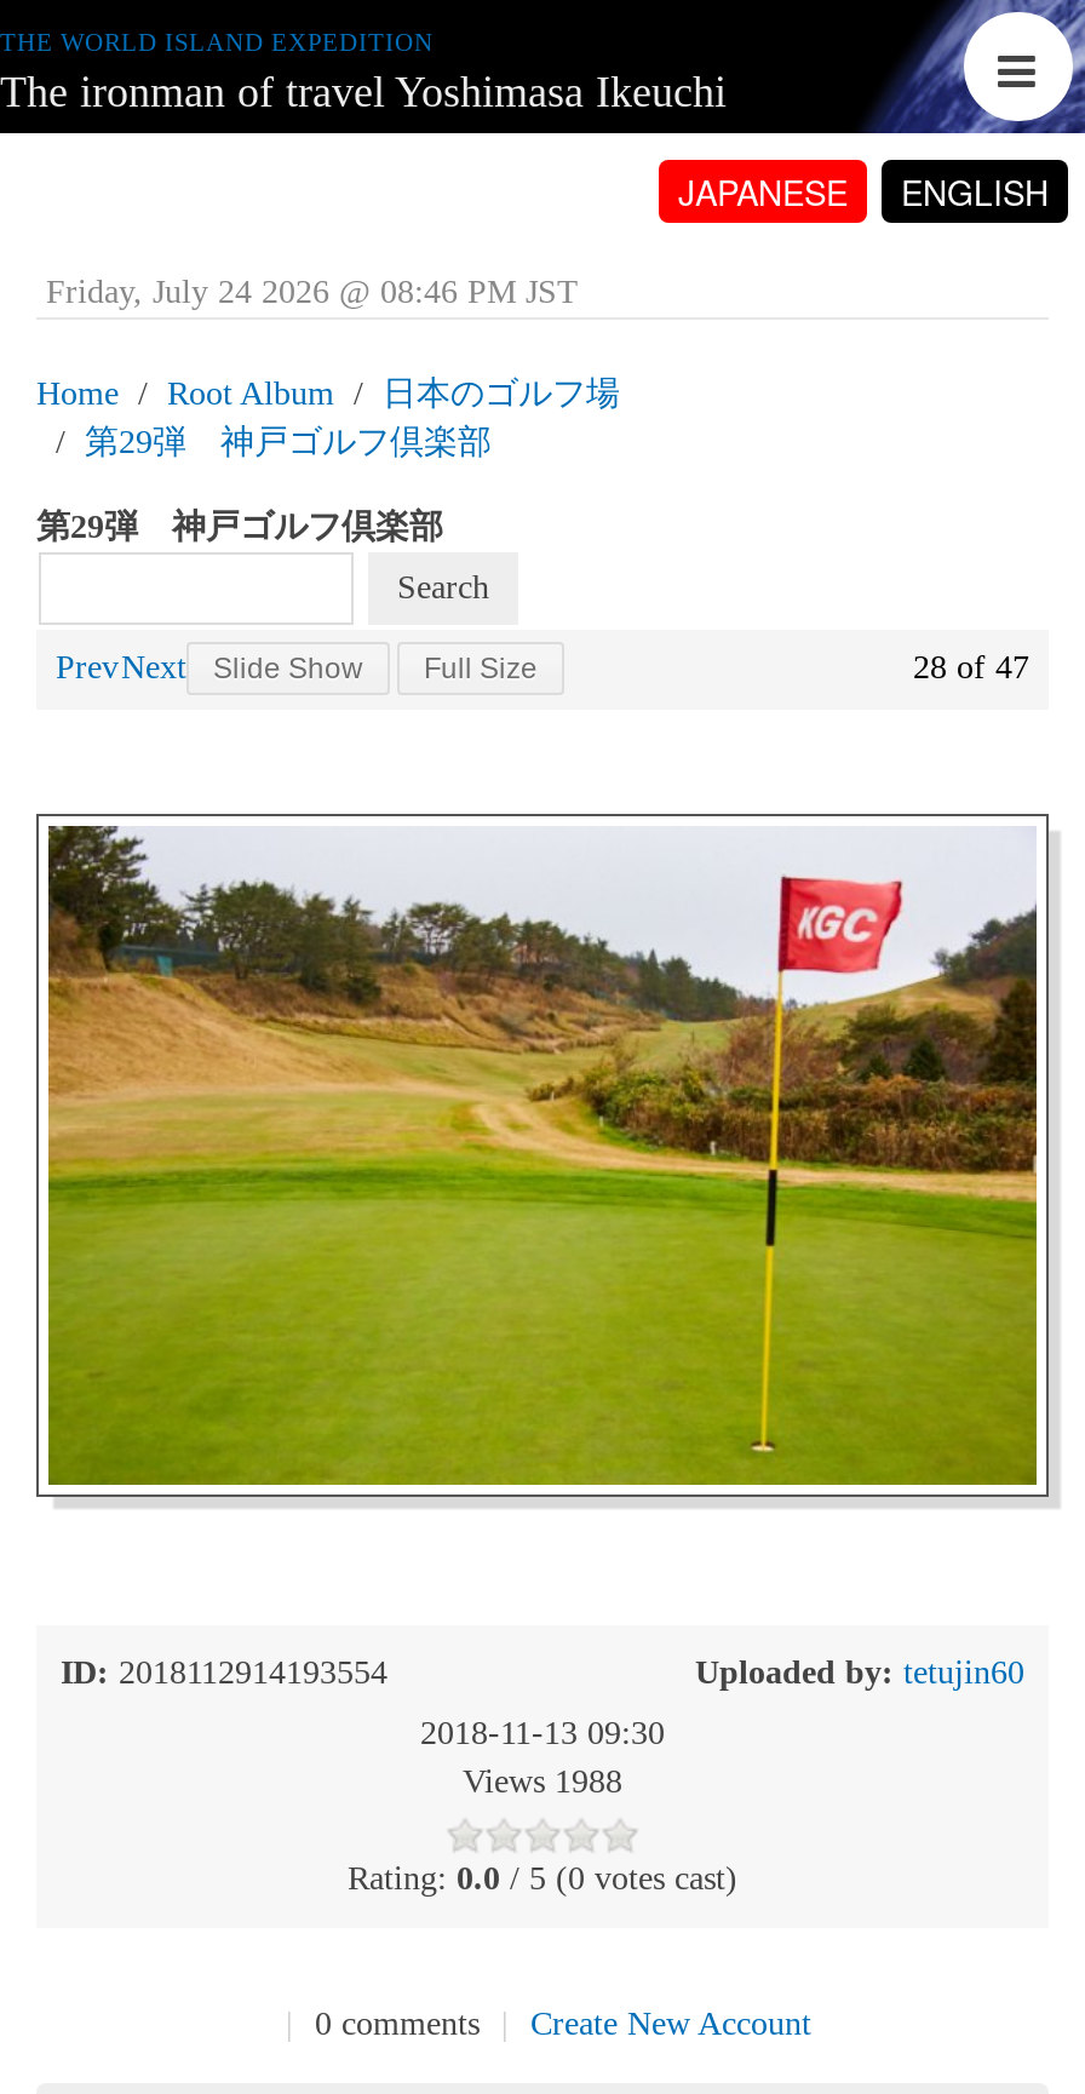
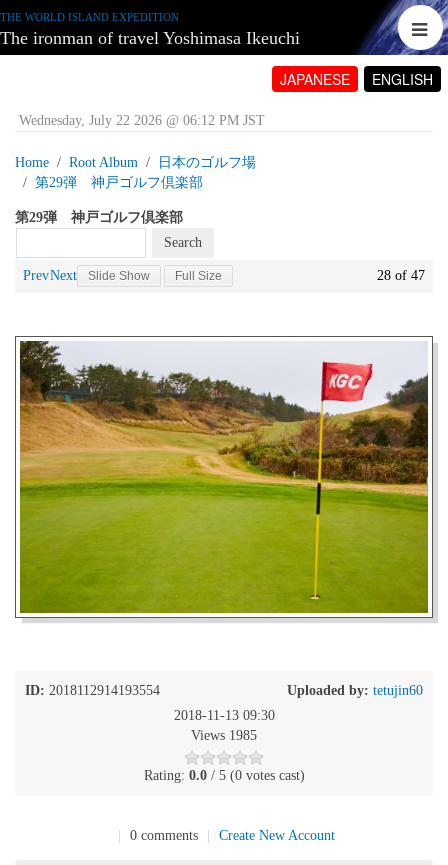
- Friday, July 24 2026 @ 08:46 PM JST
+ Wednesday, July 22 2026 @ 06:12 PM JST

- Views 1988
+ Views 1985
